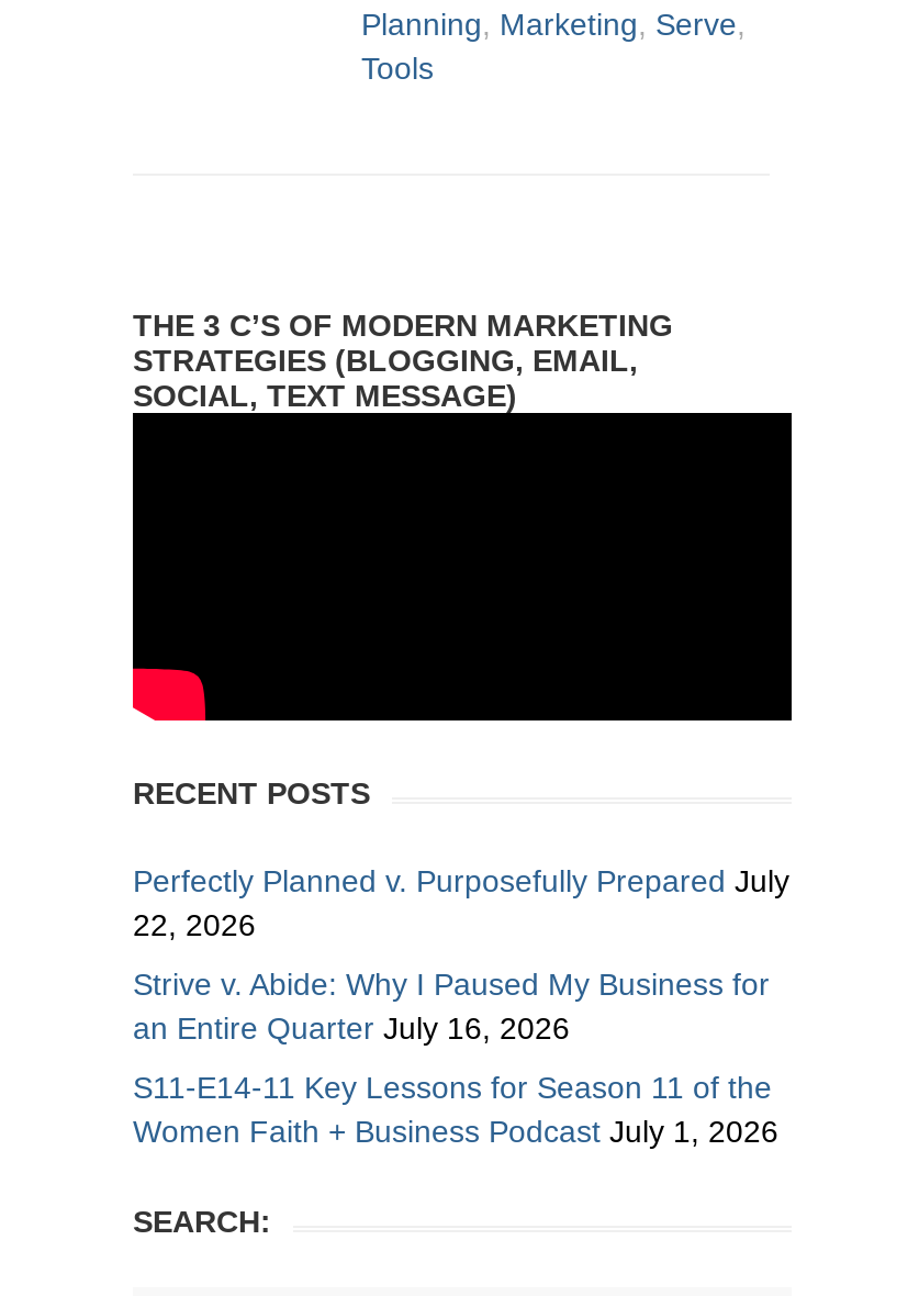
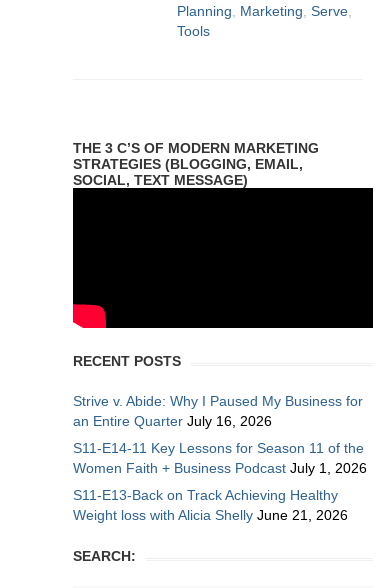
- Perfectly Planned v. Purposefully Prepared July
- 22, 2026

moved up: Strive v. Abide: Why I Paused My Business for | an Entire Quarter July 16, 2026 | S11-E14-11 Key Lessons for Season 11 of the | Women Faith + Business Podcast July 1, 2026

+ S11-E13-Back on Track Achieving Healthy
+ Weight loss with Alicia Shelly June 21, 2026
